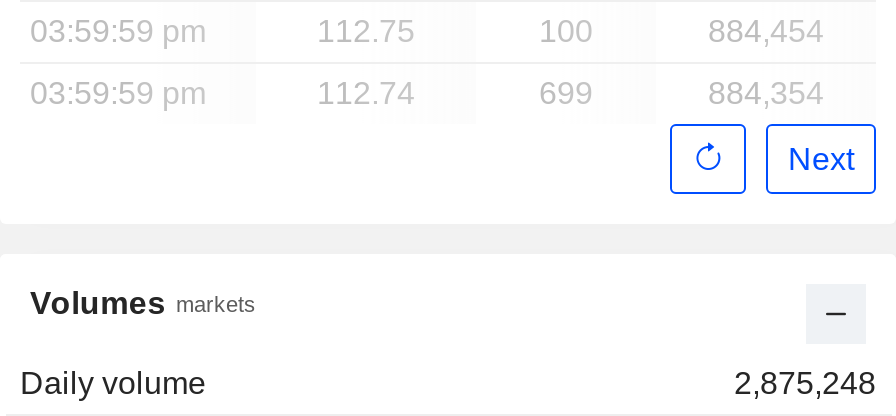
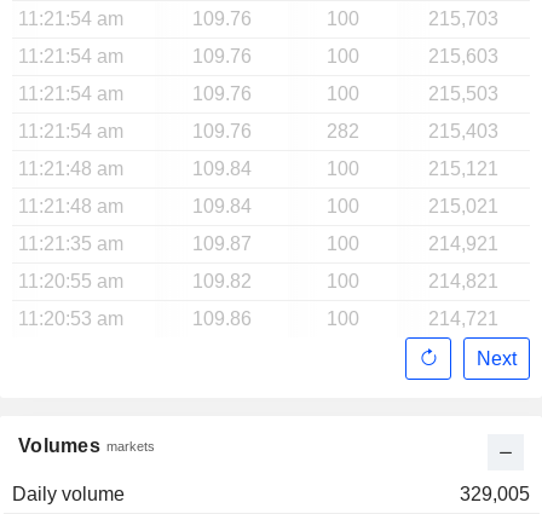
- 03:59:59 pm
- 112.75
+ 11:21:54 am
+ 109.76

- 884,454
- 03:59:59 pm
- 112.74
- 699
- 884,354
+ 215,703
+ 11:21:54 am
+ 109.76
+ 100
+ 215,603
+ 11:21:54 am
+ 109.76
+ 100
+ 215,503
+ 11:21:54 am
+ 109.76
+ 282
+ 215,403
+ 11:21:48 am
+ 109.84
+ 100
+ 215,121
+ 11:21:48 am
+ 109.84
+ 100
+ 215,021
+ 11:21:35 am
+ 109.87
+ 100
+ 214,921
+ 11:20:55 am
+ 109.82
+ 100
+ 214,821
+ 11:20:53 am
+ 109.86
+ 100
+ 214,721

- 2,875,248
+ 329,005
